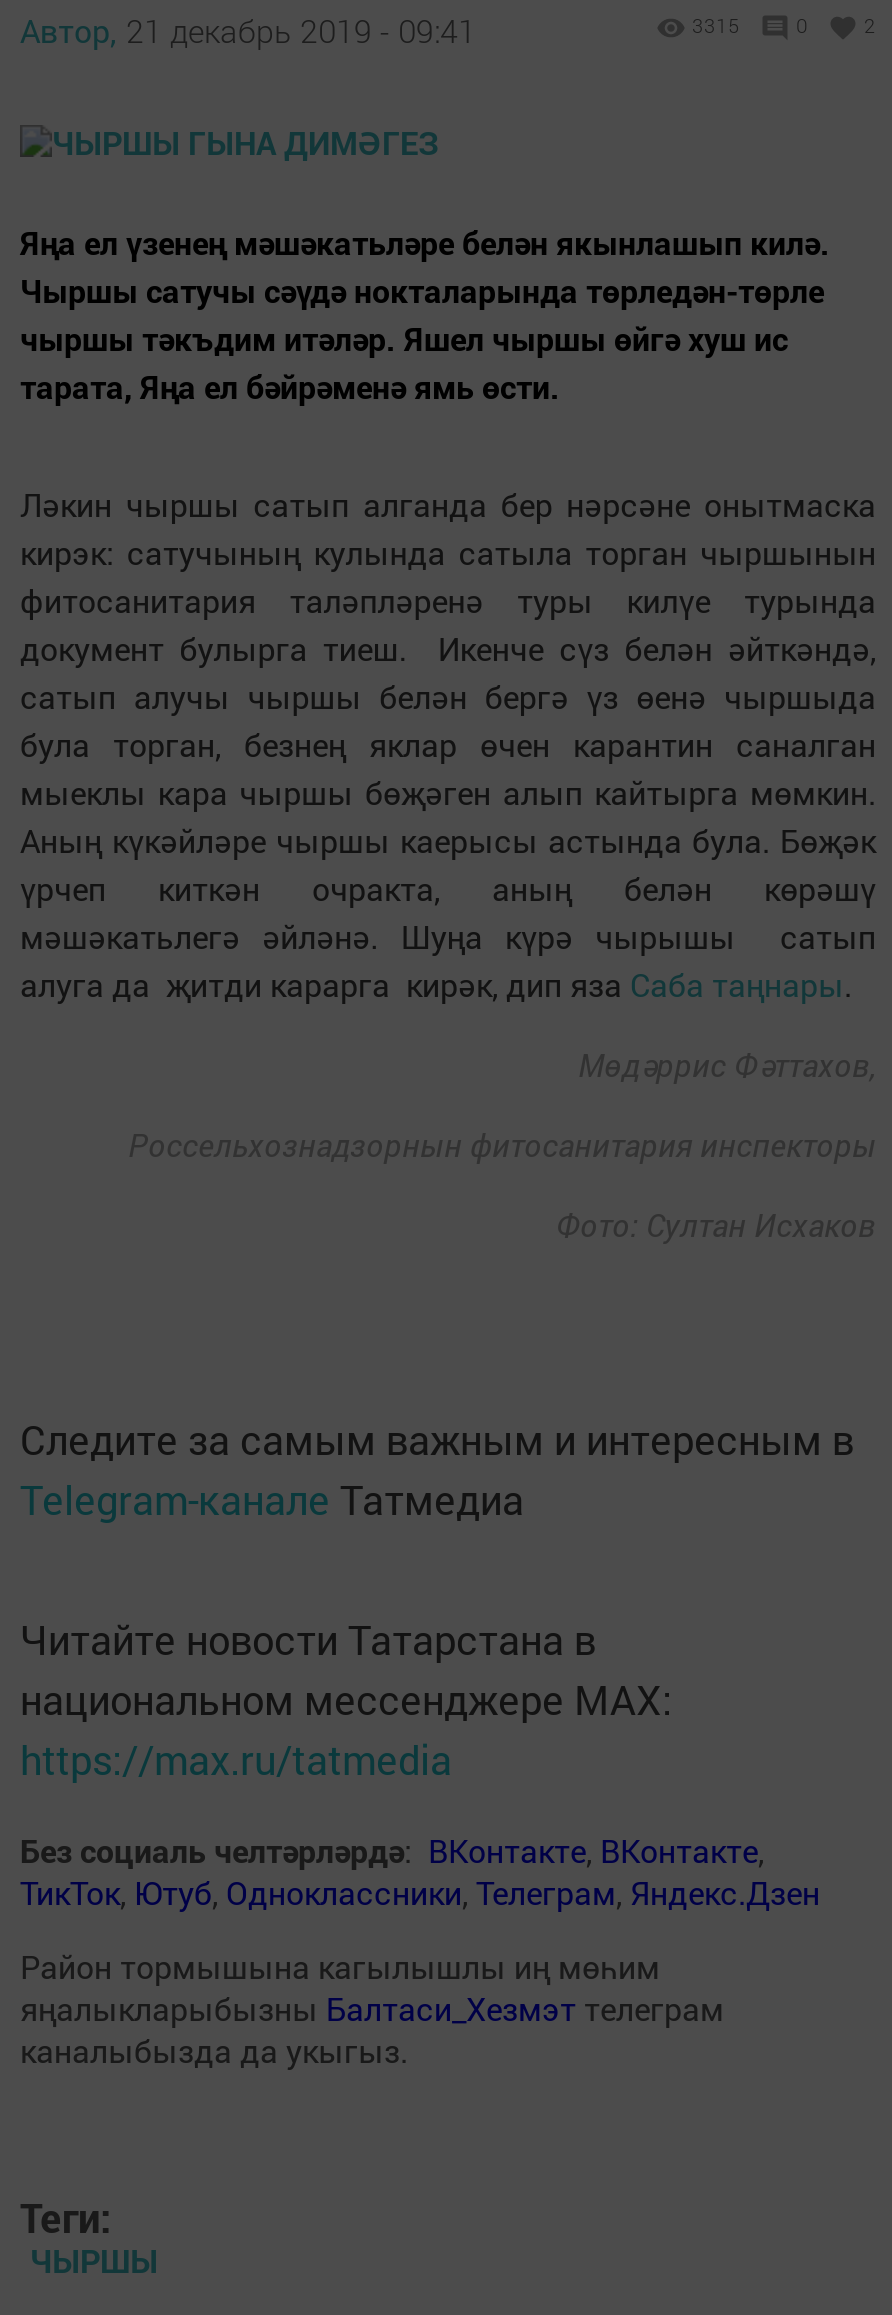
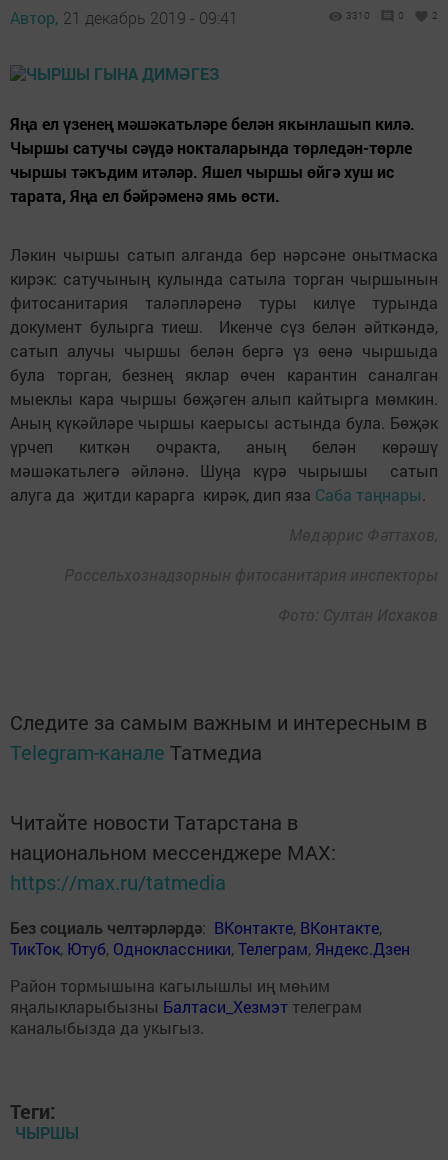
- 3315
+ 3310
